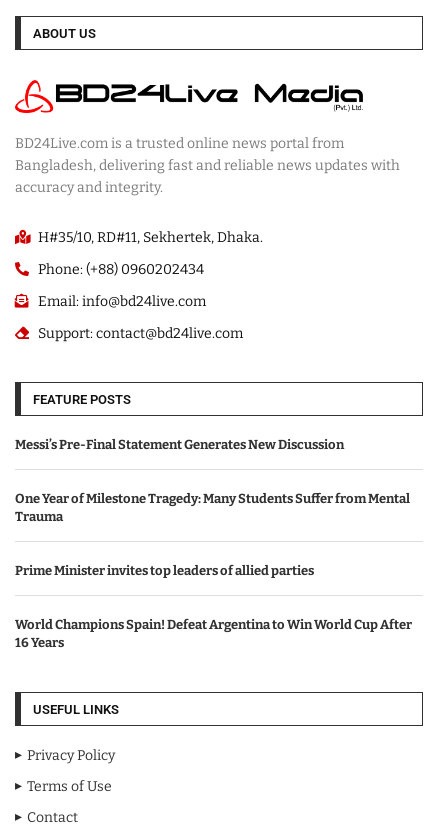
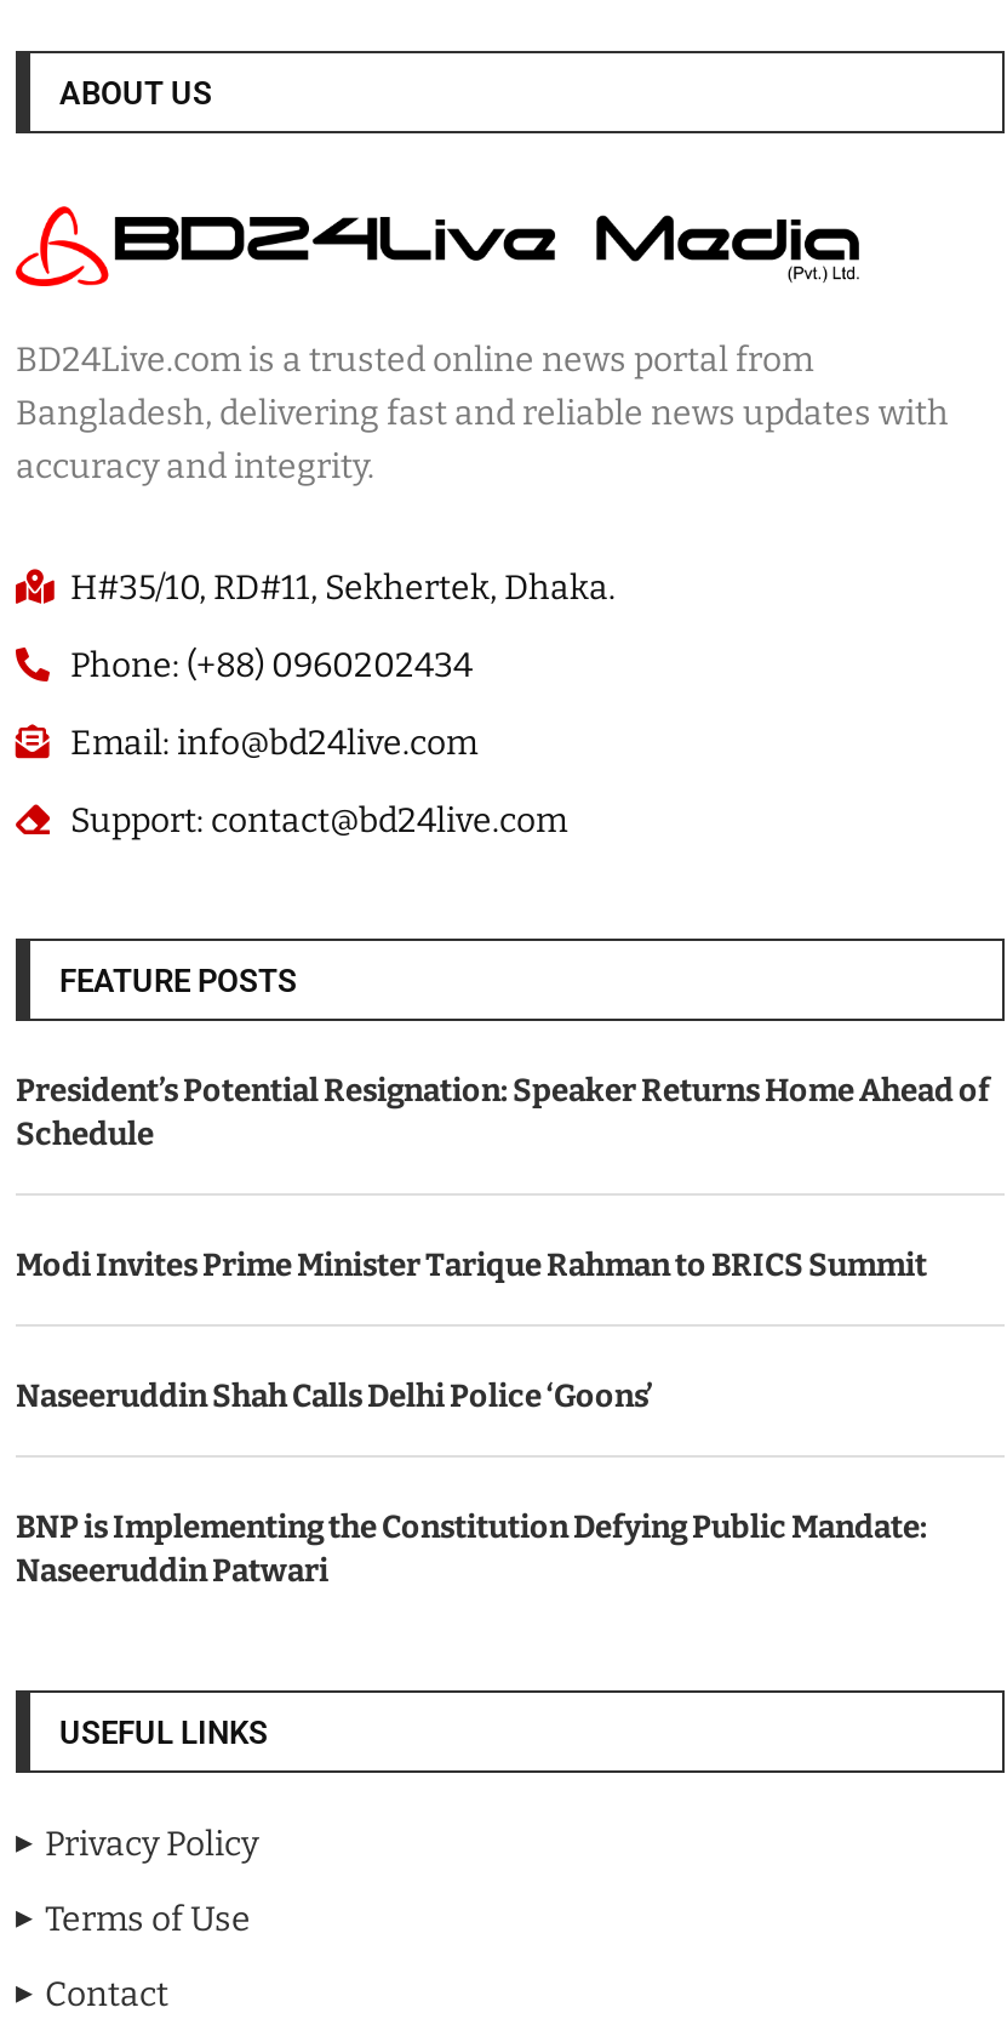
- Messi’s Pre-Final Statement Generates New Discussion
+ President’s Potential Resignation: Speaker Returns Home Ahead of
+ Schedule

- One Year of Milestone Tragedy: Many Students Suffer from Mental
- Trauma
+ Modi Invites Prime Minister Tarique Rahman to BRICS Summit

- Prime Minister invites top leaders of allied parties
+ Naseeruddin Shah Calls Delhi Police ‘Goons’

- World Champions Spain! Defeat Argentina to Win World Cup After
- 16 Years
+ BNP is Implementing the Constitution Defying Public Mandate:
+ Naseeruddin Patwari
